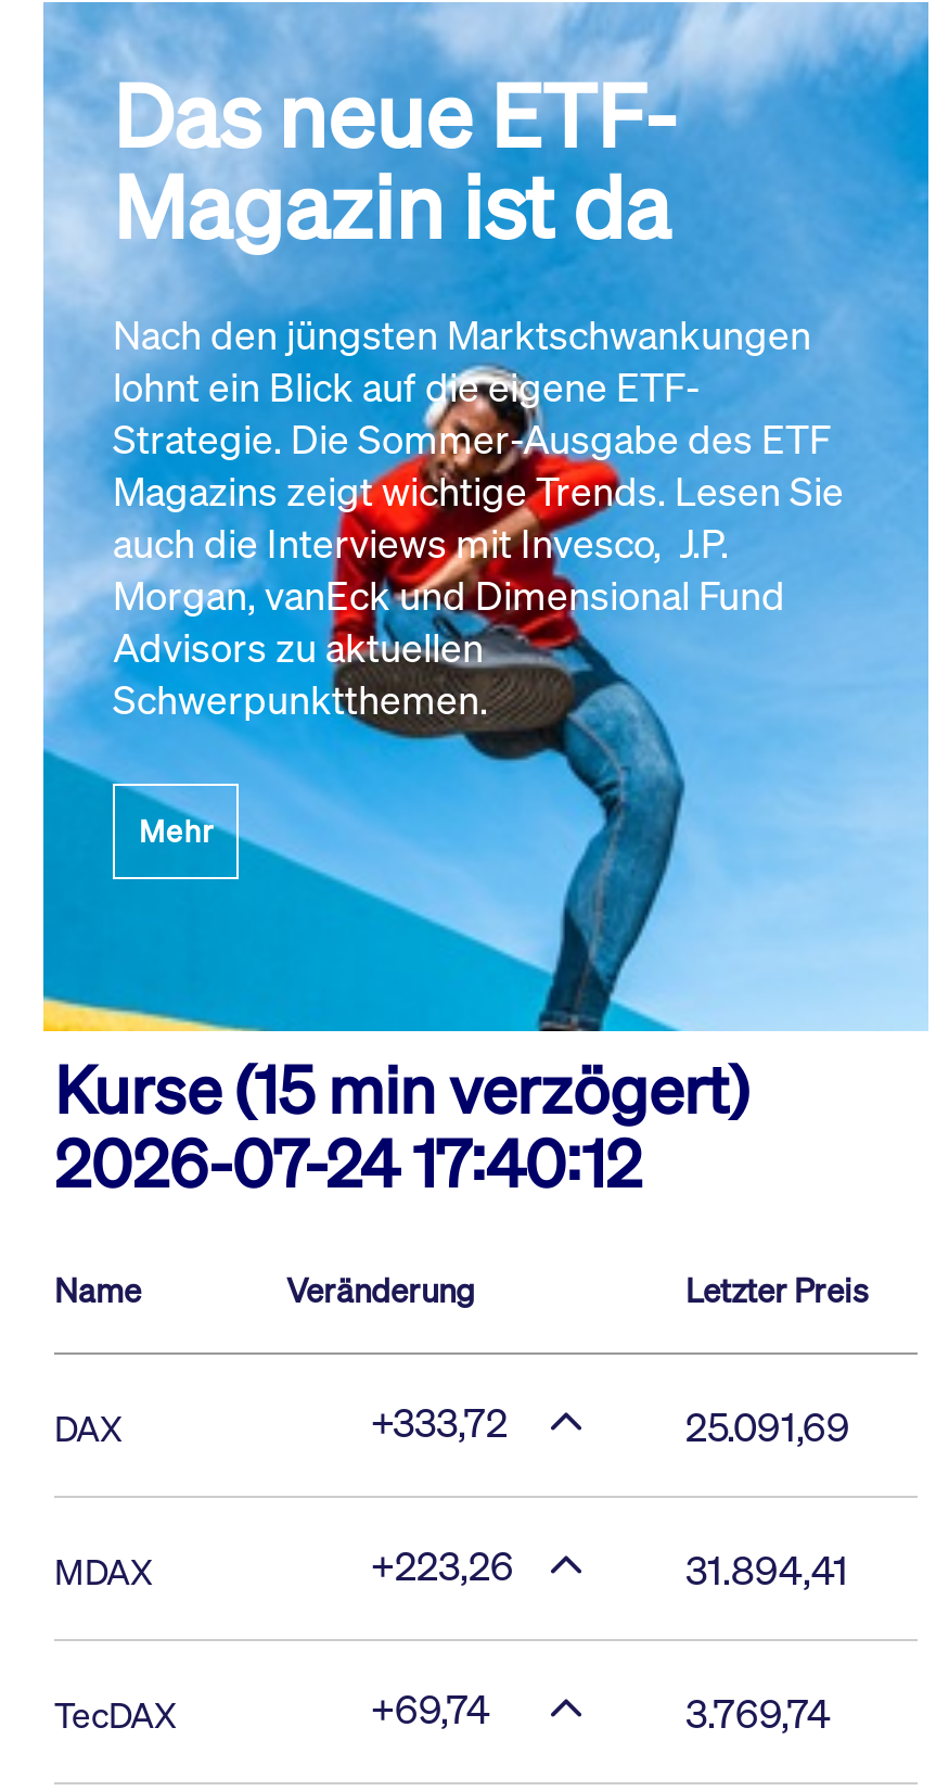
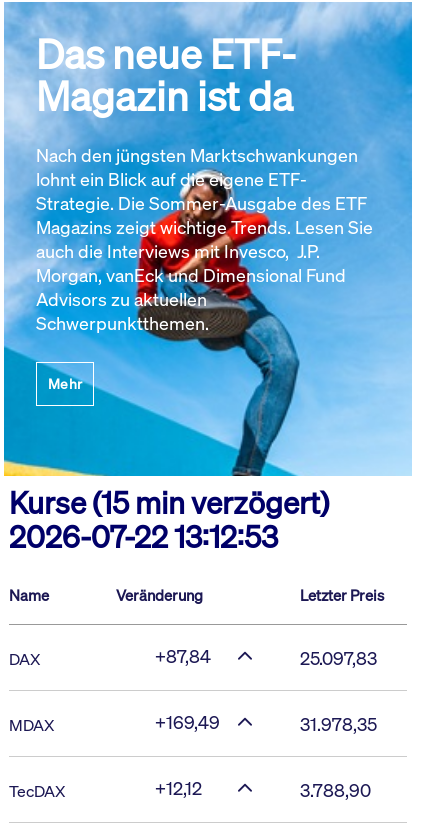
- 2026-07-24 17:40:12
+ 2026-07-22 13:12:53

- +333,72
+ +87,84

- 25.091,69
+ 25.097,83

- +223,26
+ +169,49

- 31.894,41
+ 31.978,35

- +69,74
+ +12,12

- 3.769,74
+ 3.788,90
